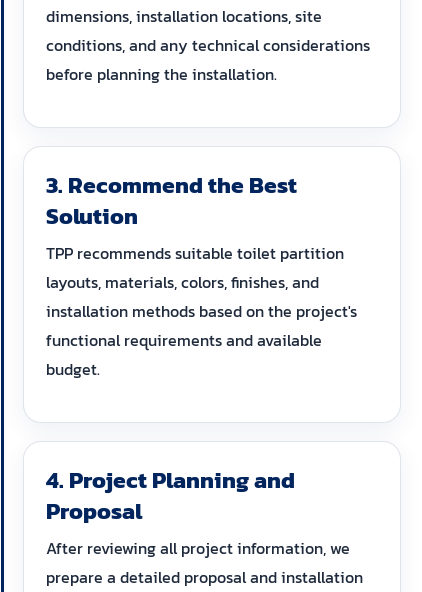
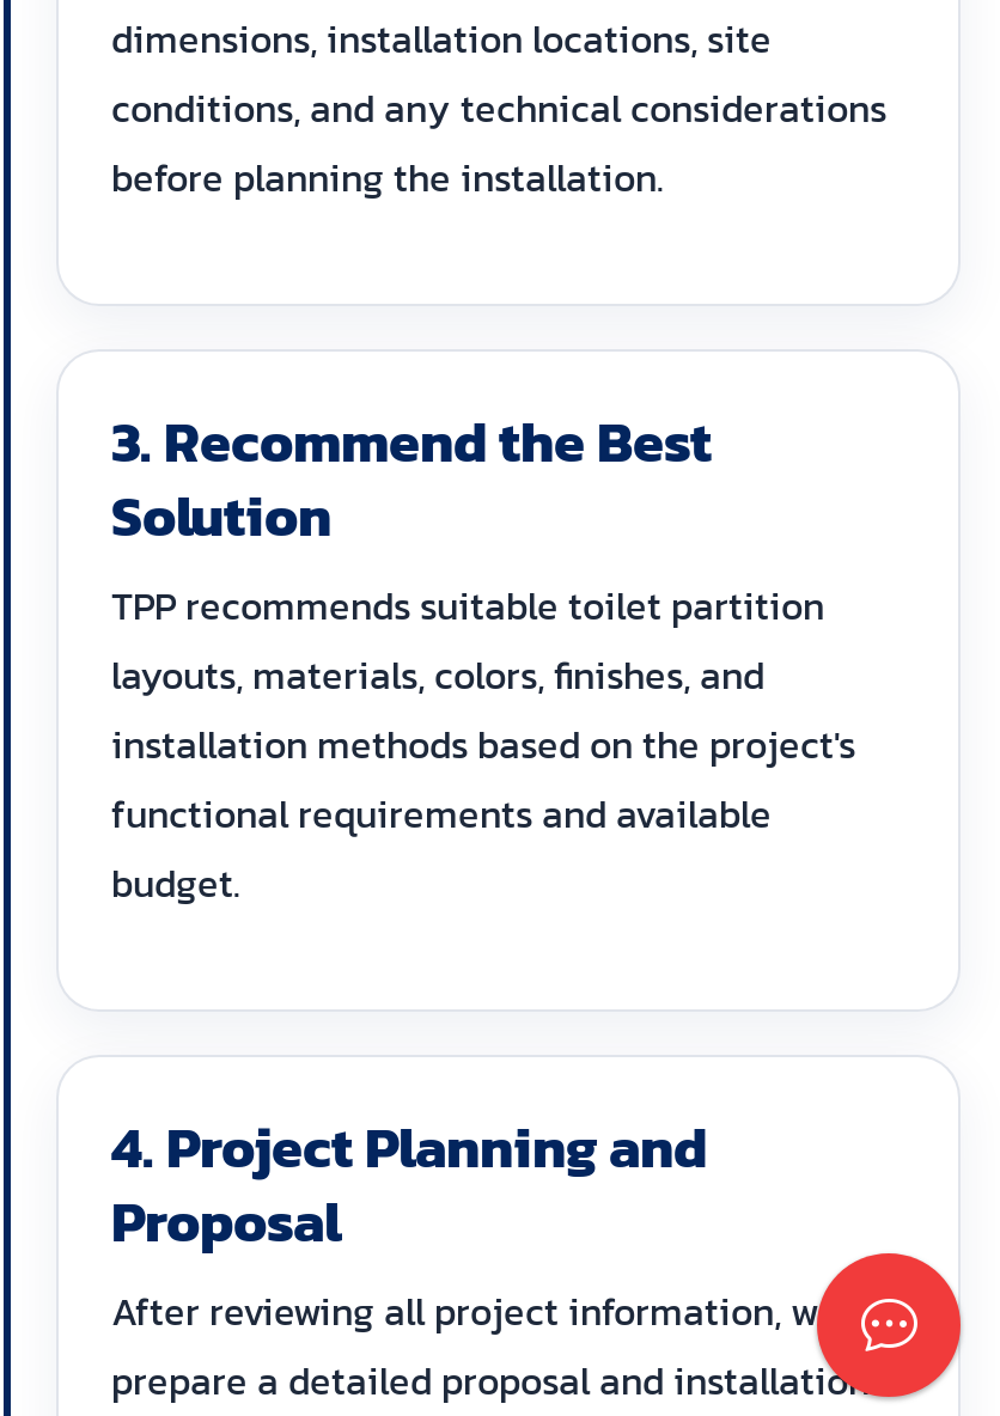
+ [image]
